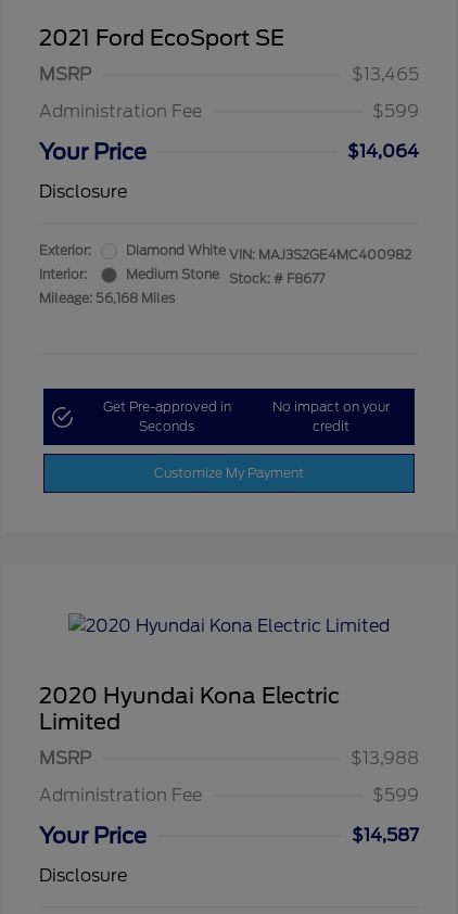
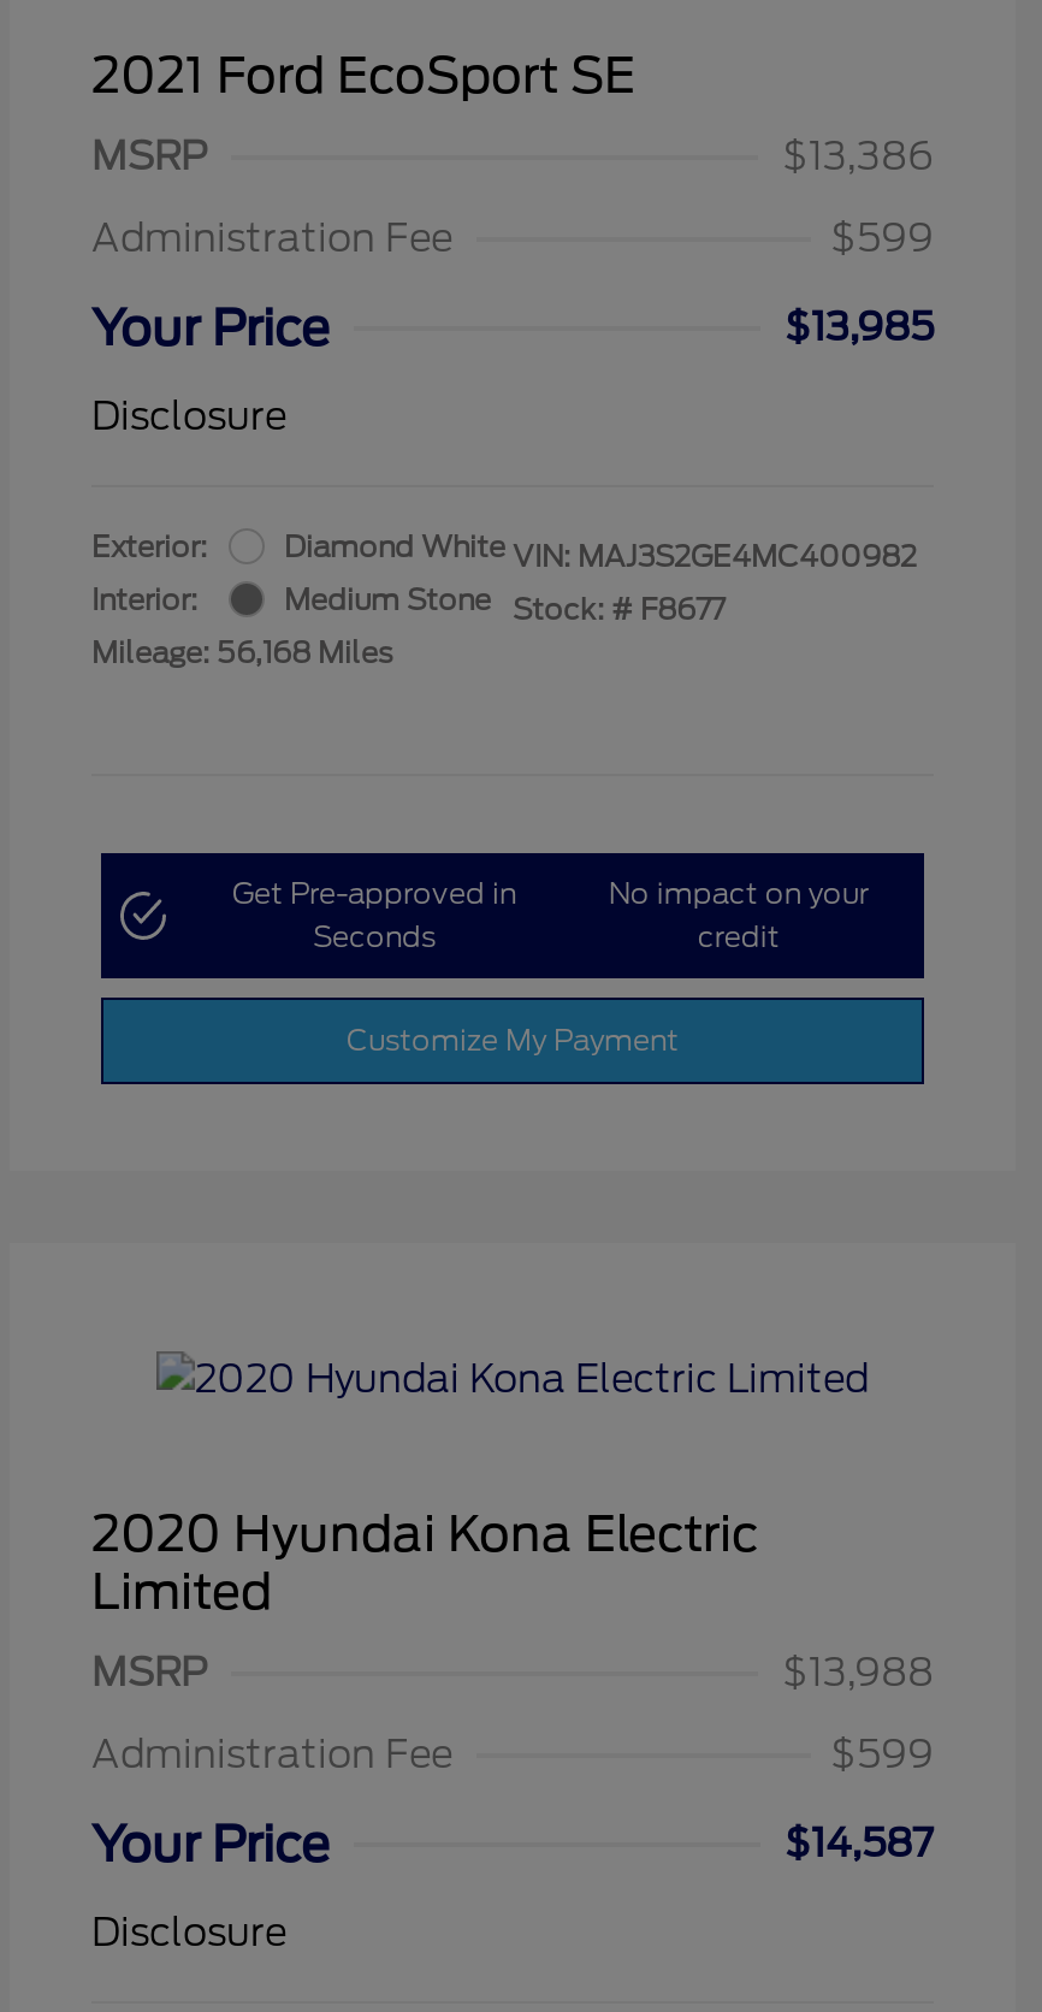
- $13,465
+ $13,386

- $14,064
+ $13,985
